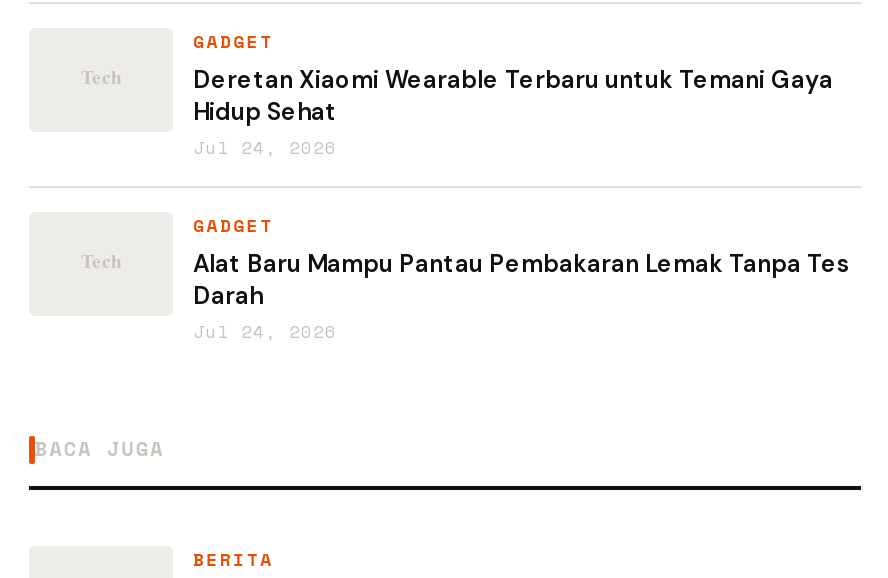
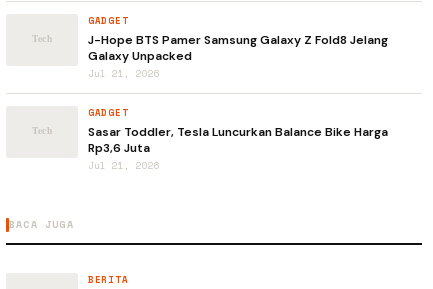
- Deretan Xiaomi Wearable Terbaru untuk Temani Gaya
- Hidup Sehat
- Jul 24, 2026
+ J-Hope BTS Pamer Samsung Galaxy Z Fold8 Jelang
+ Galaxy Unpacked
+ Jul 21, 2026

- Alat Baru Mampu Pantau Pembakaran Lemak Tanpa Tes
- Darah
- Jul 24, 2026
+ Sasar Toddler, Tesla Luncurkan Balance Bike Harga
+ Rp3,6 Juta
+ Jul 21, 2026
